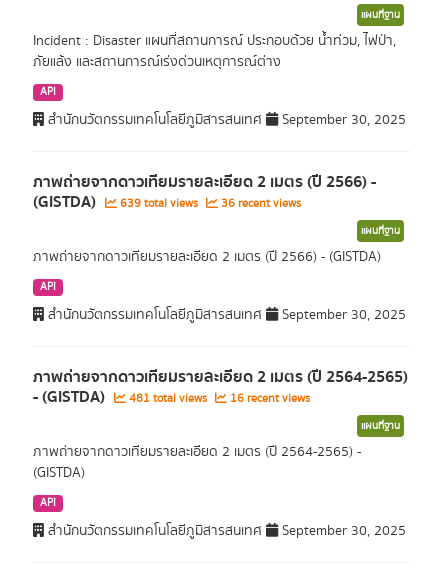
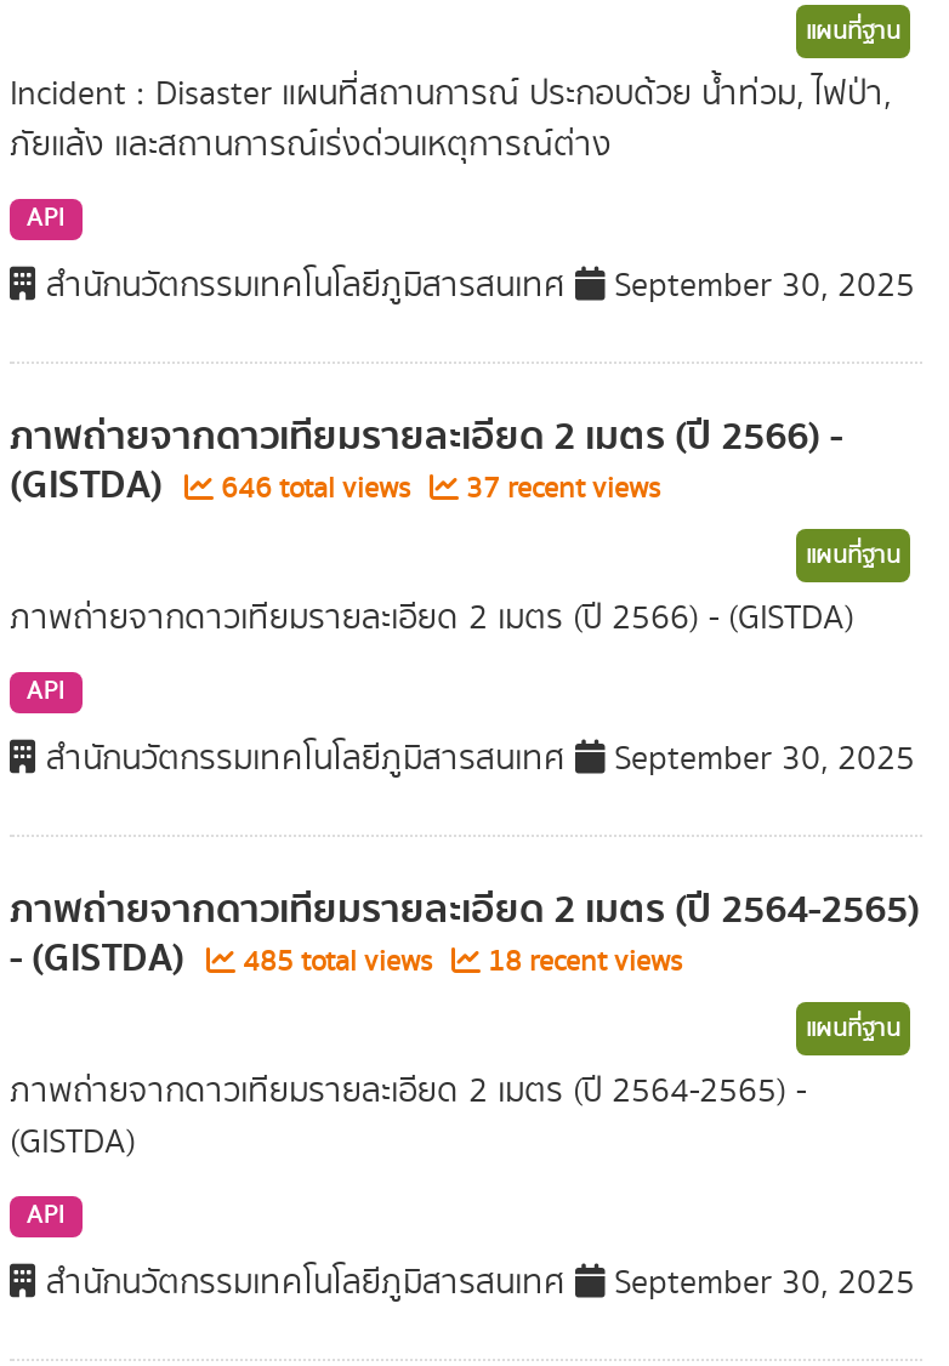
- 639 total views
+ 646 total views

- 36 recent views
+ 37 recent views

- 481 total views
+ 485 total views

- 16 recent views
+ 18 recent views
